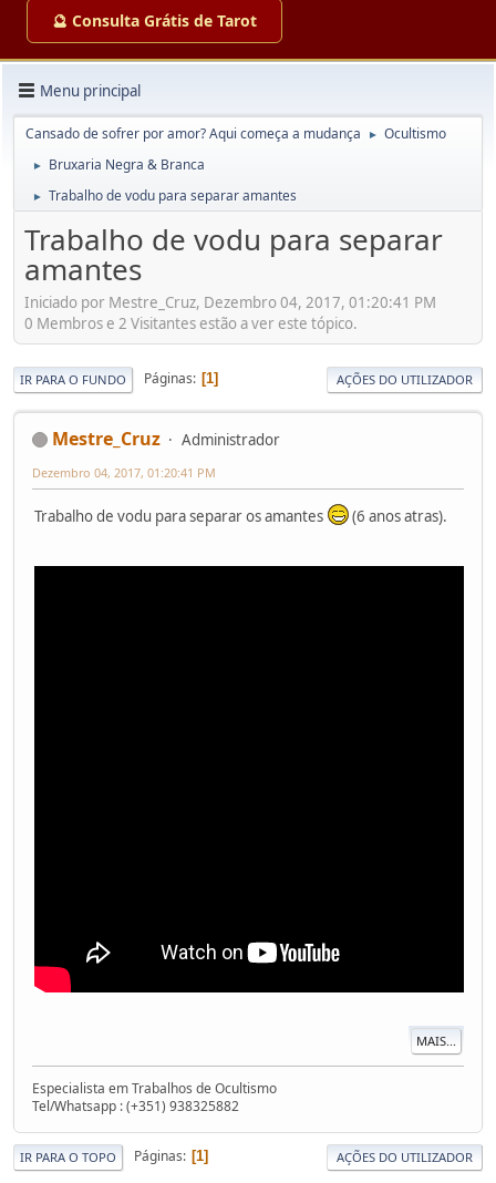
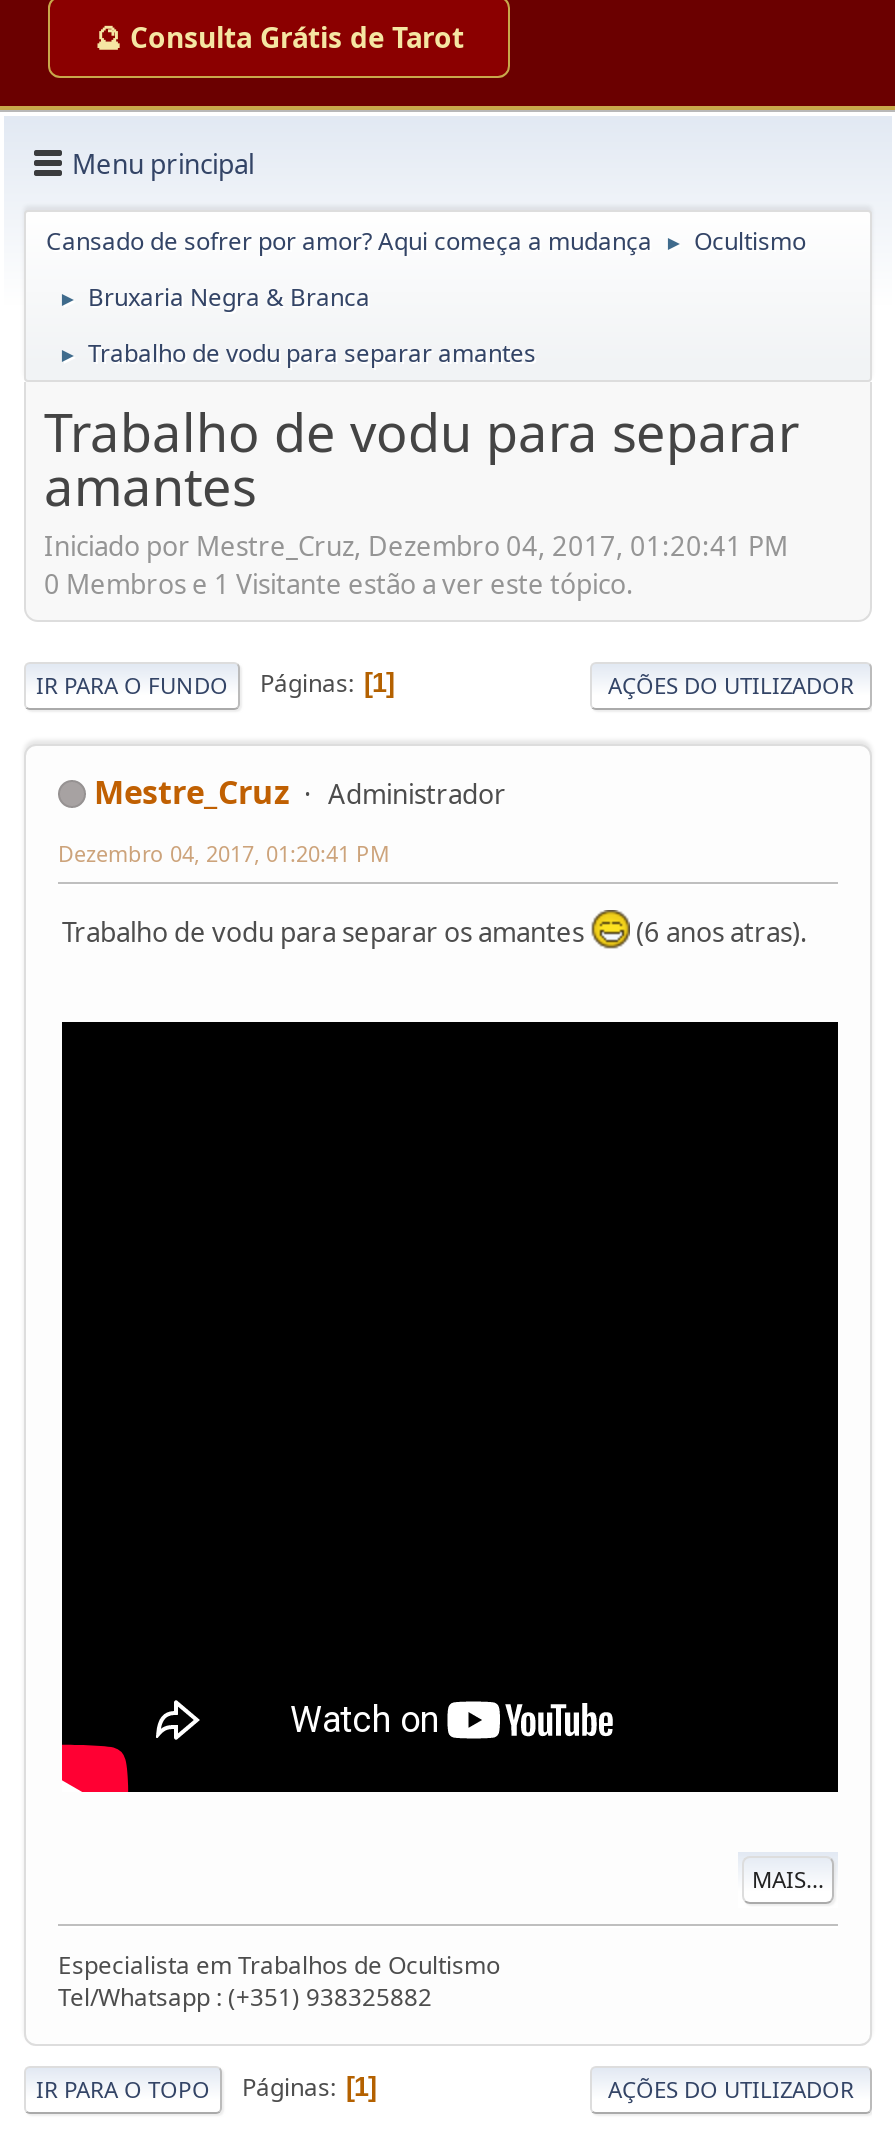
- 0 Membros e 2 Visitantes estão a ver este tópico.
+ 0 Membros e 1 Visitante estão a ver este tópico.
